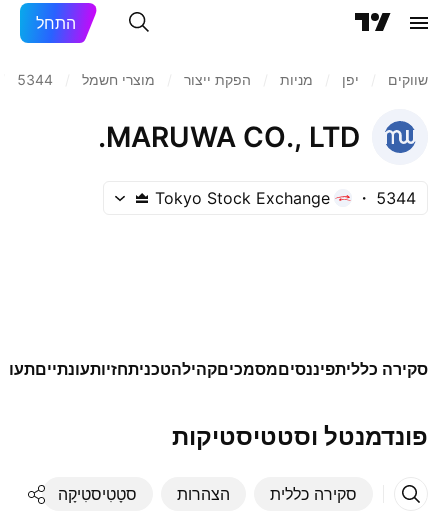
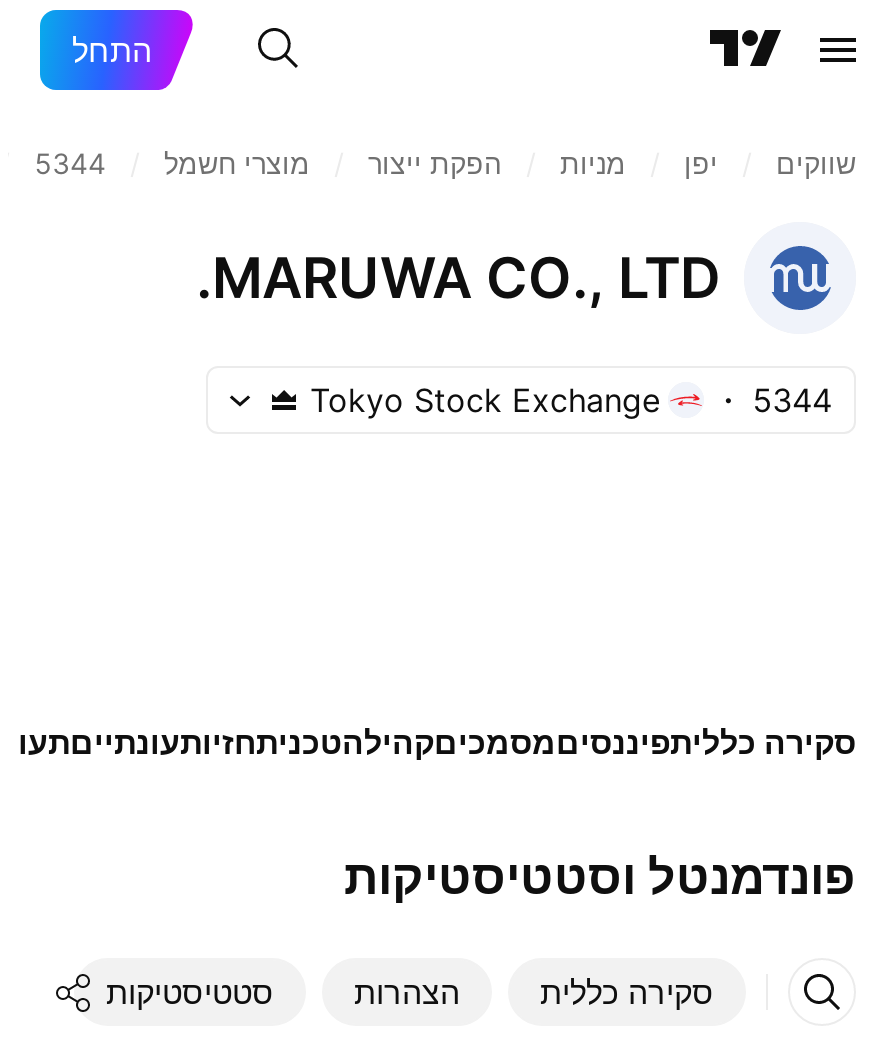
- סטָטִיסטִיקָה
+ סטטיסטיקות
